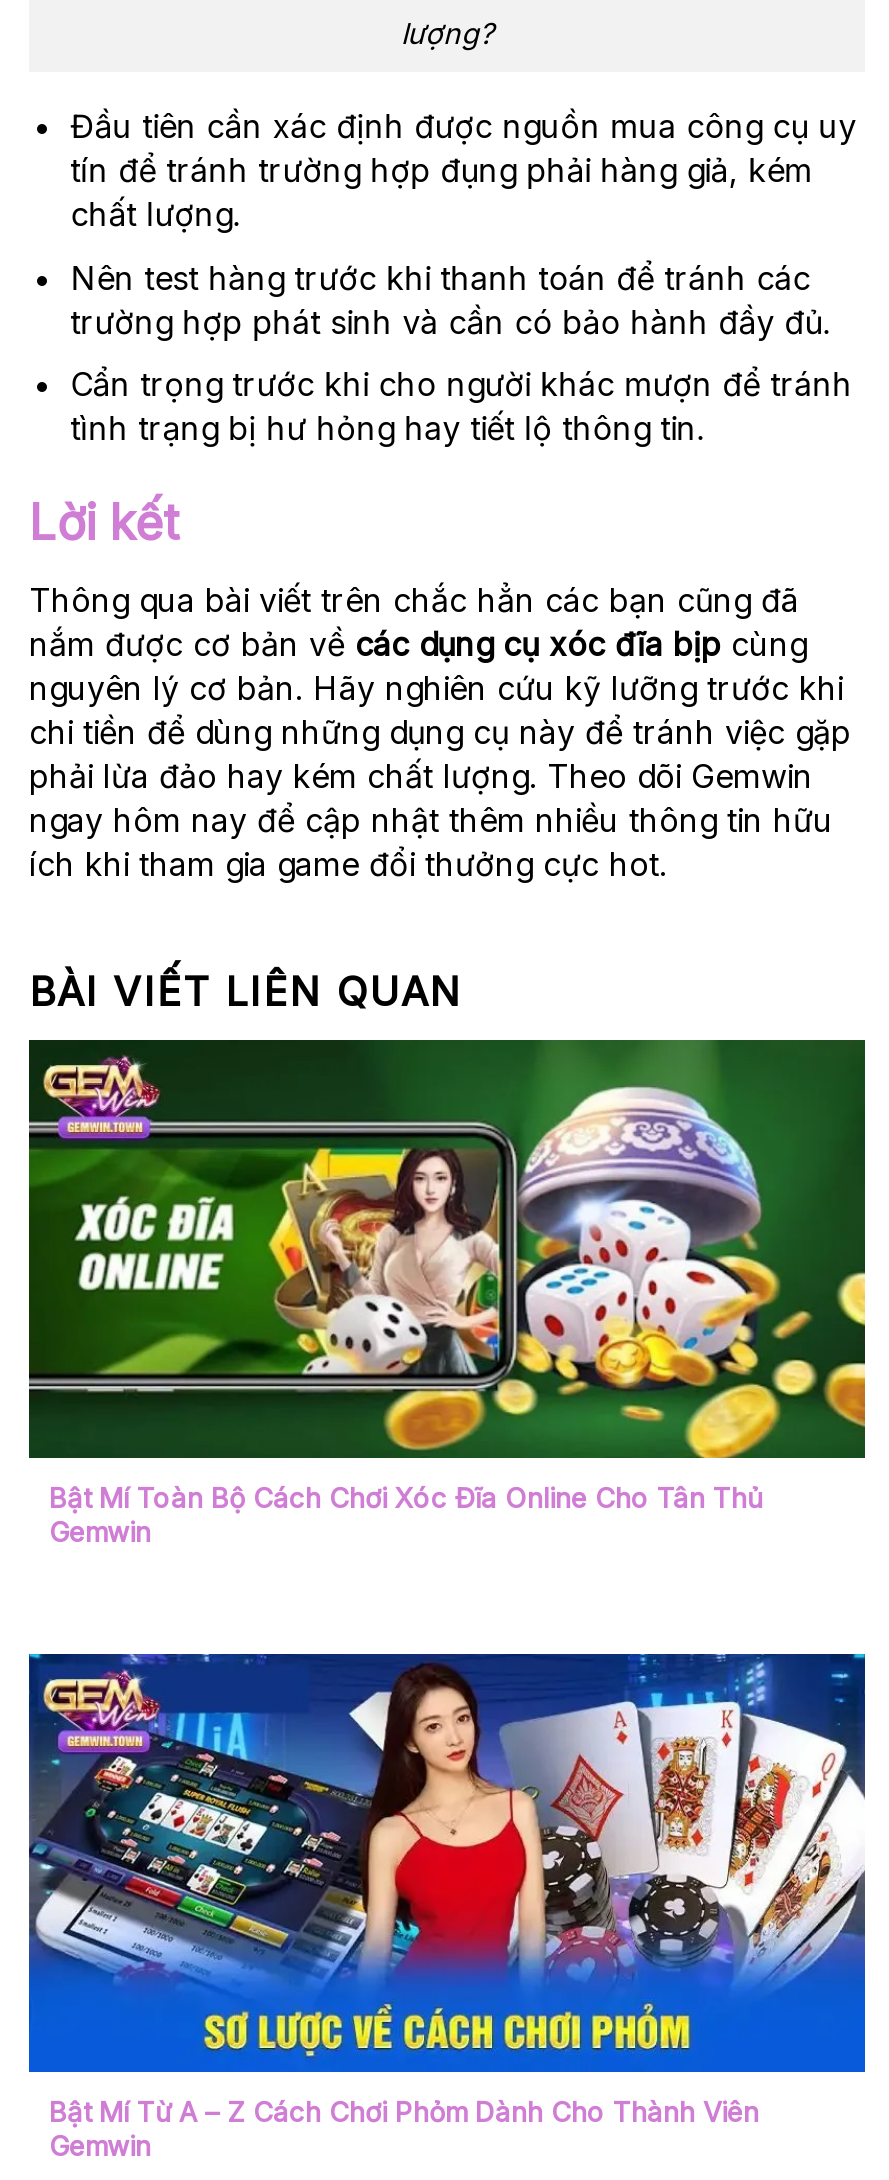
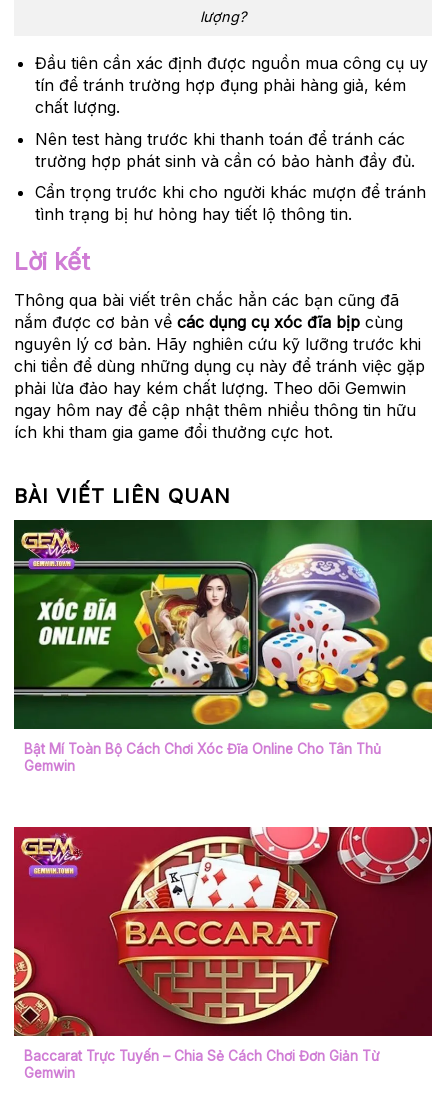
- [image]
- Bật Mí Từ A – Z Cách Chơi Phỏm Dành Cho Thành Viên
+ [image]
+ Baccarat Trực Tuyến – Chia Sẻ Cách Chơi Đơn Giản Từ
